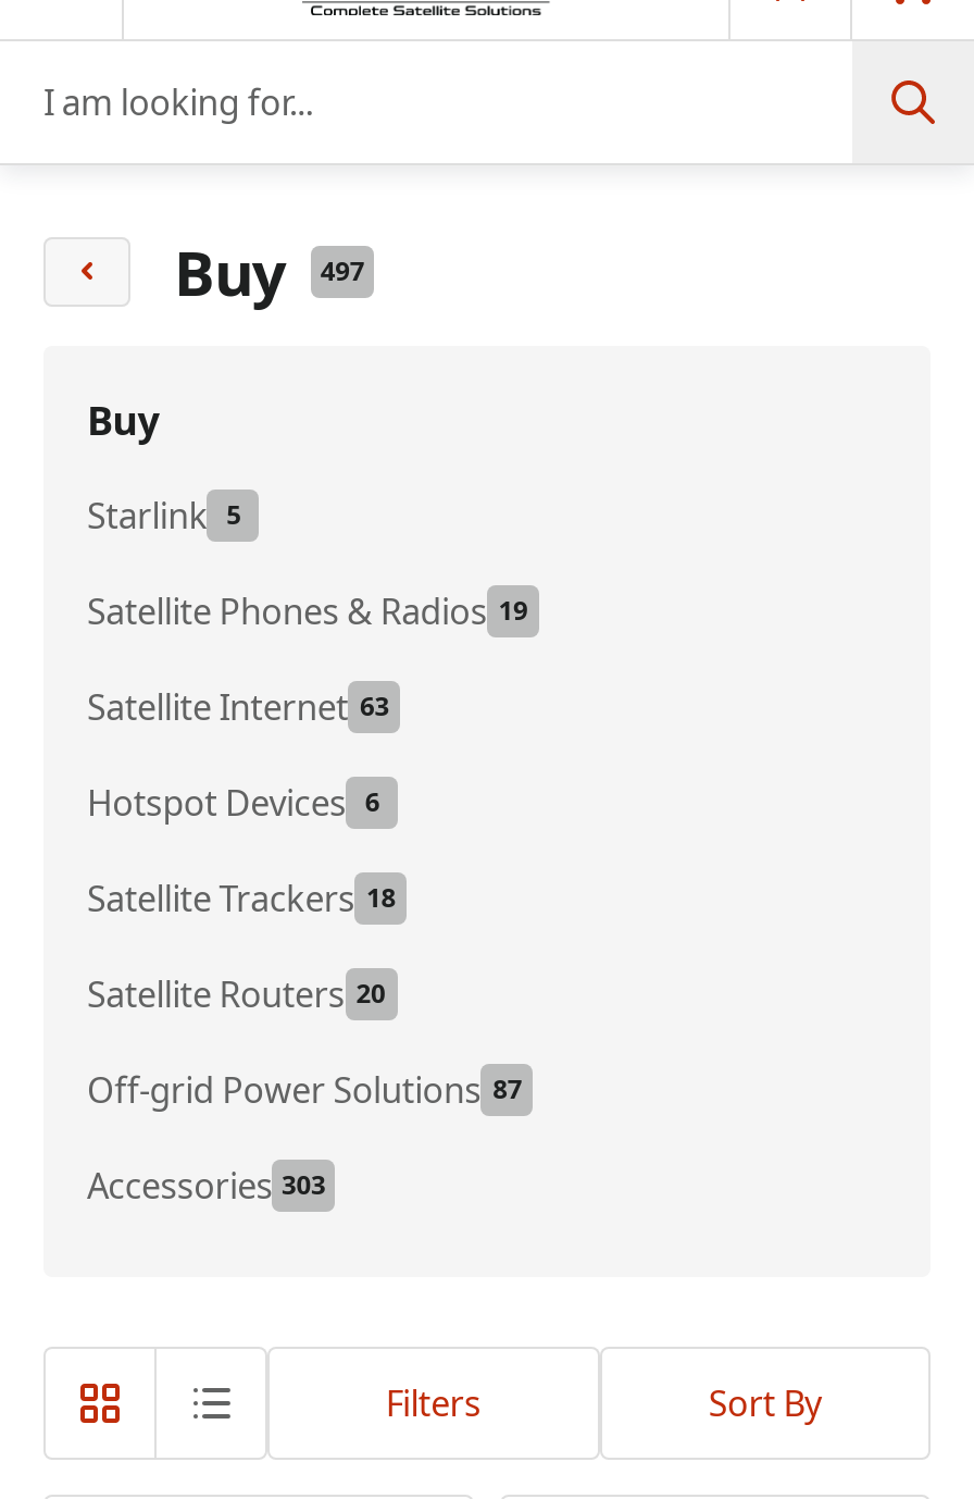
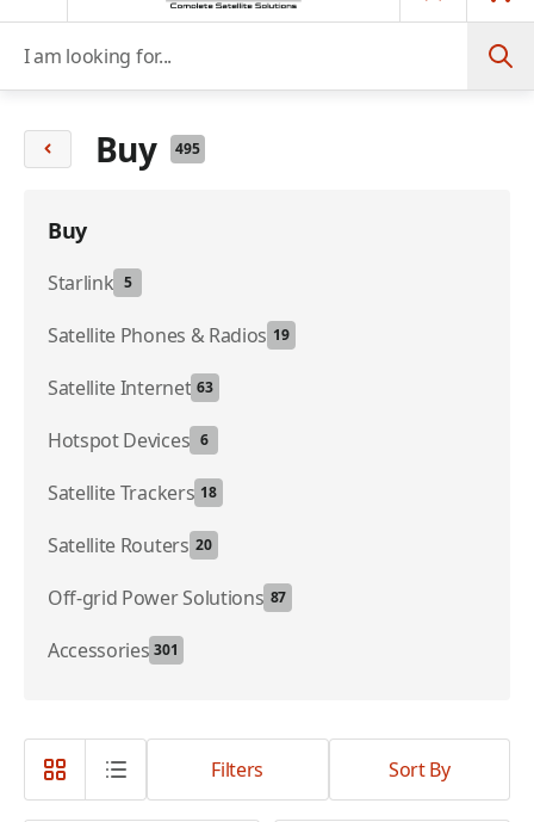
- Buy 497
+ Buy 495

- Accessories 303
+ Accessories 301
